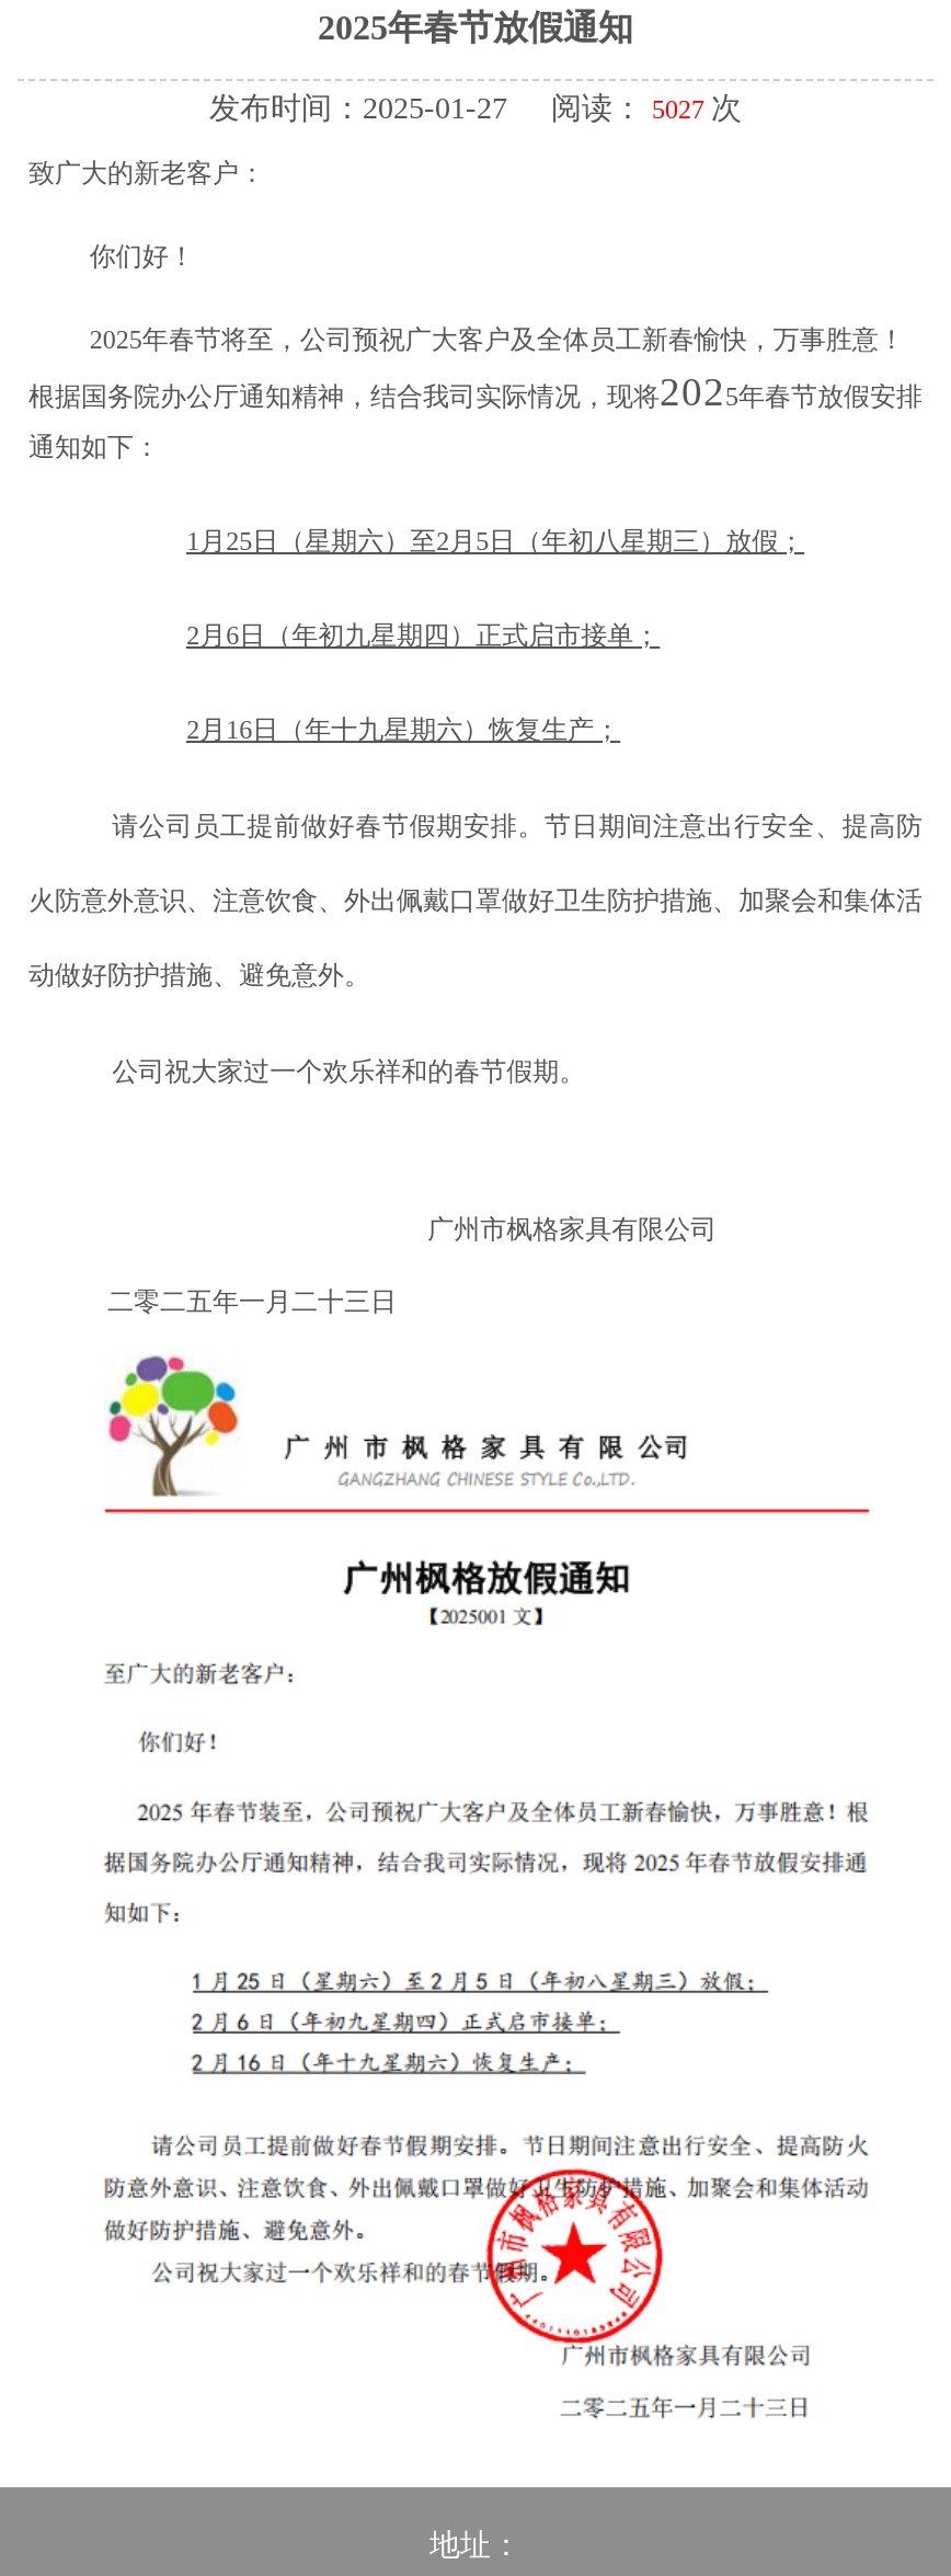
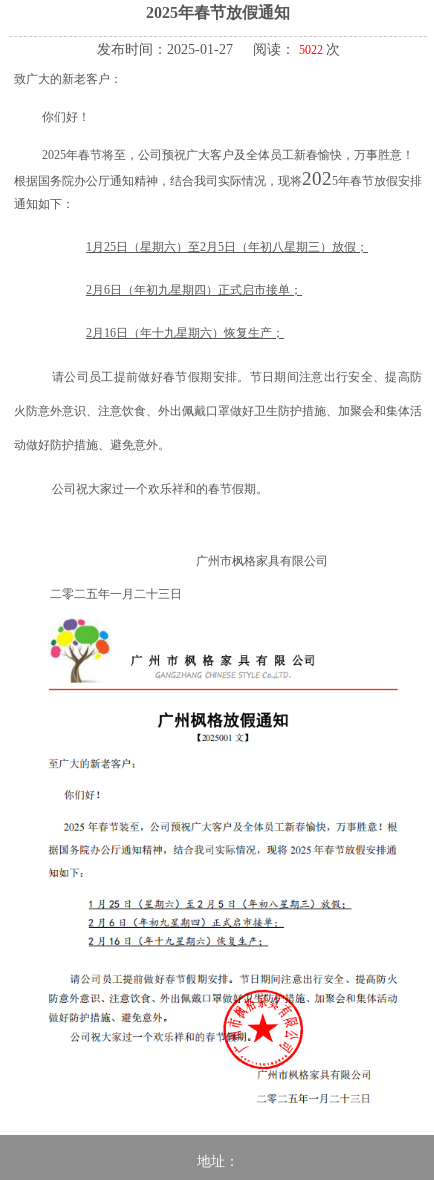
- 发布时间：2025-01-27 阅读：5027次
+ 发布时间：2025-01-27 阅读：5022次
